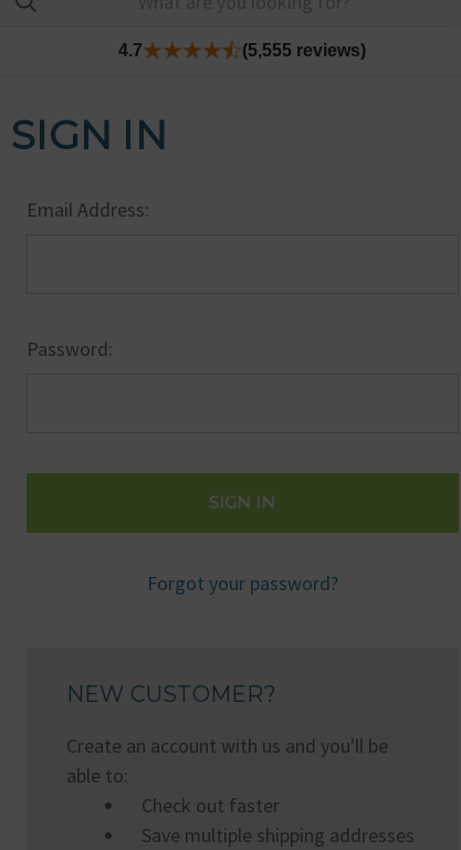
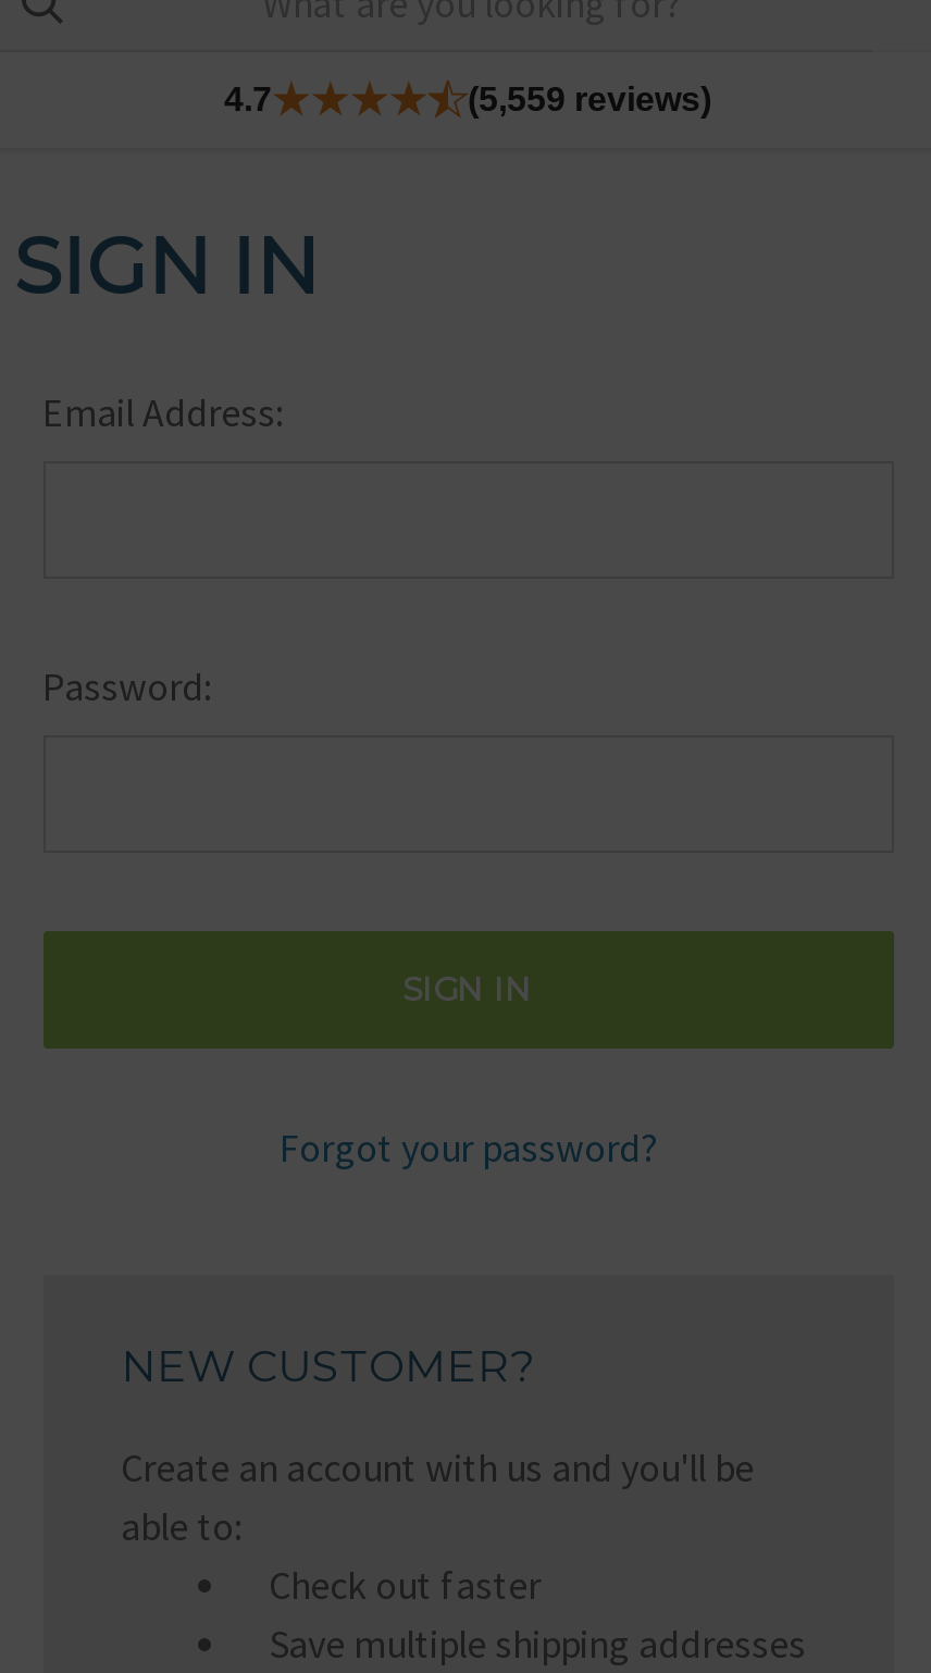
- (5,555 reviews)
+ (5,559 reviews)
